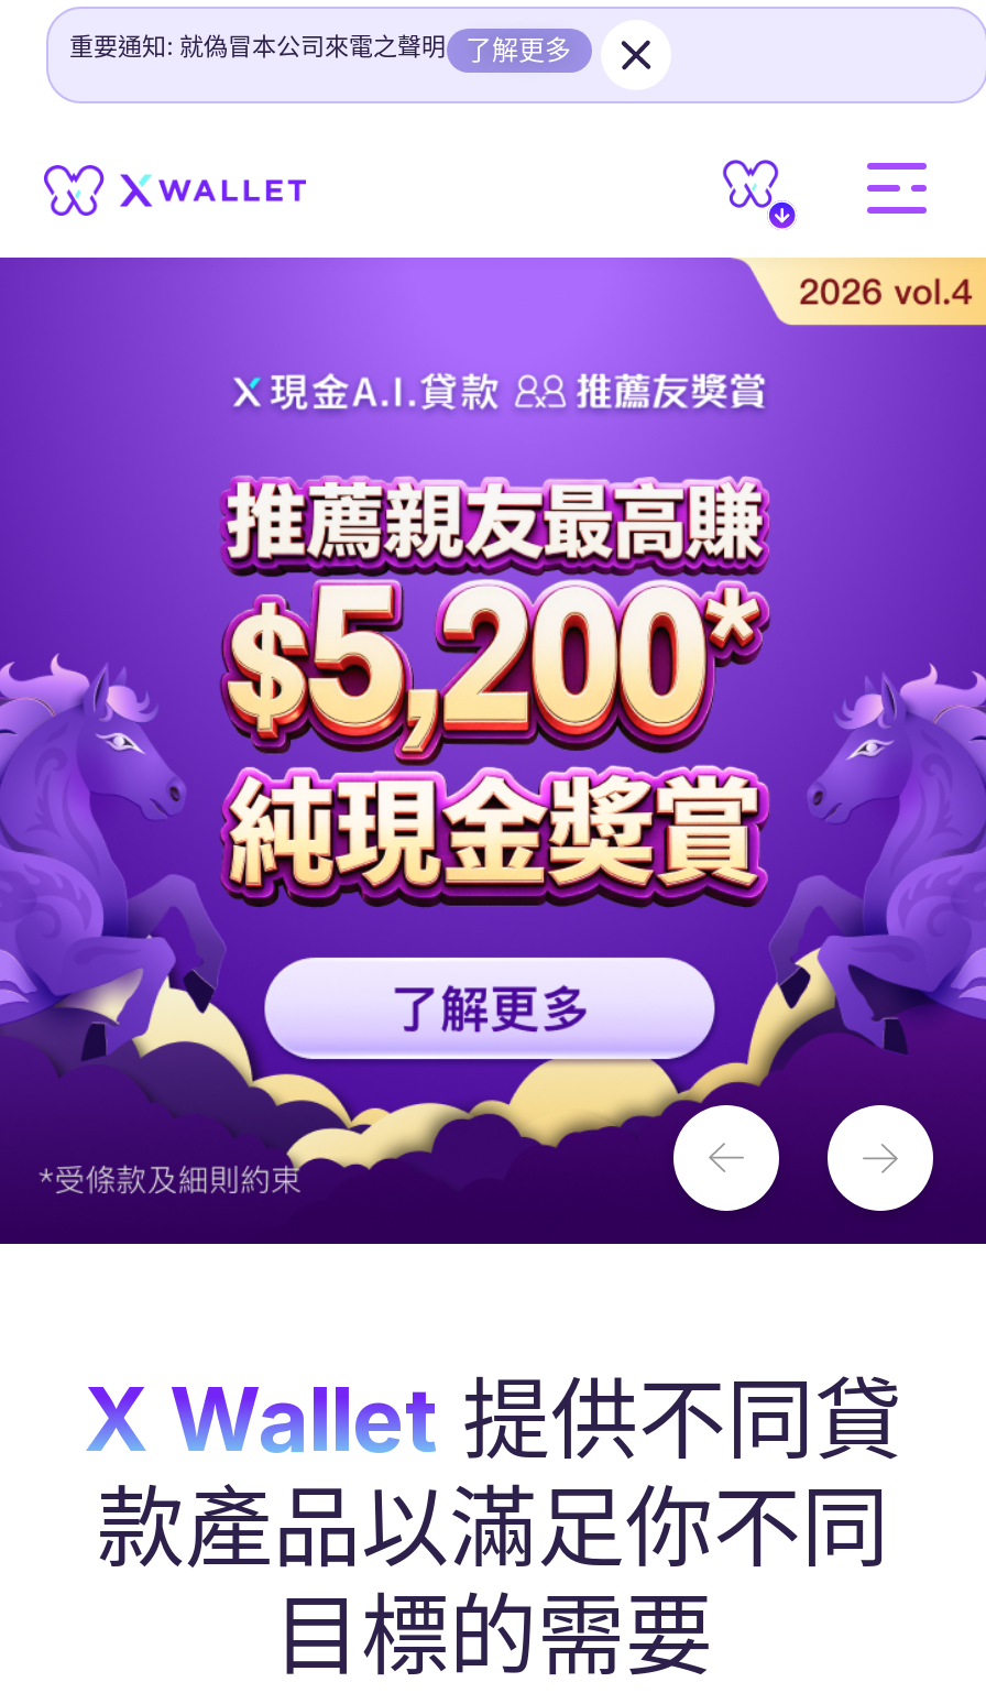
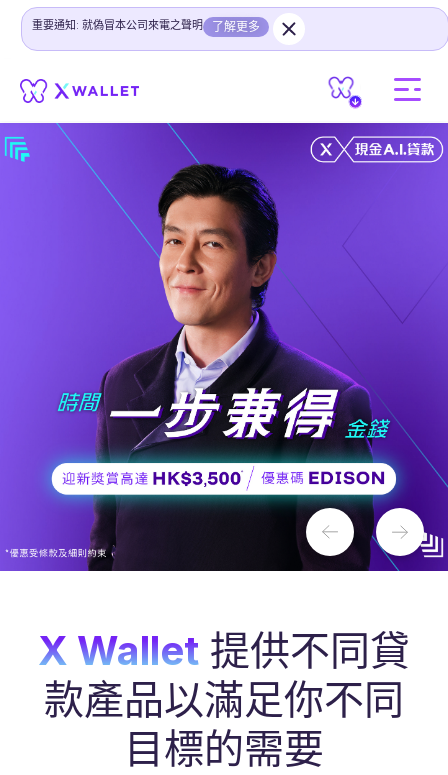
- [image]
+ [image]
